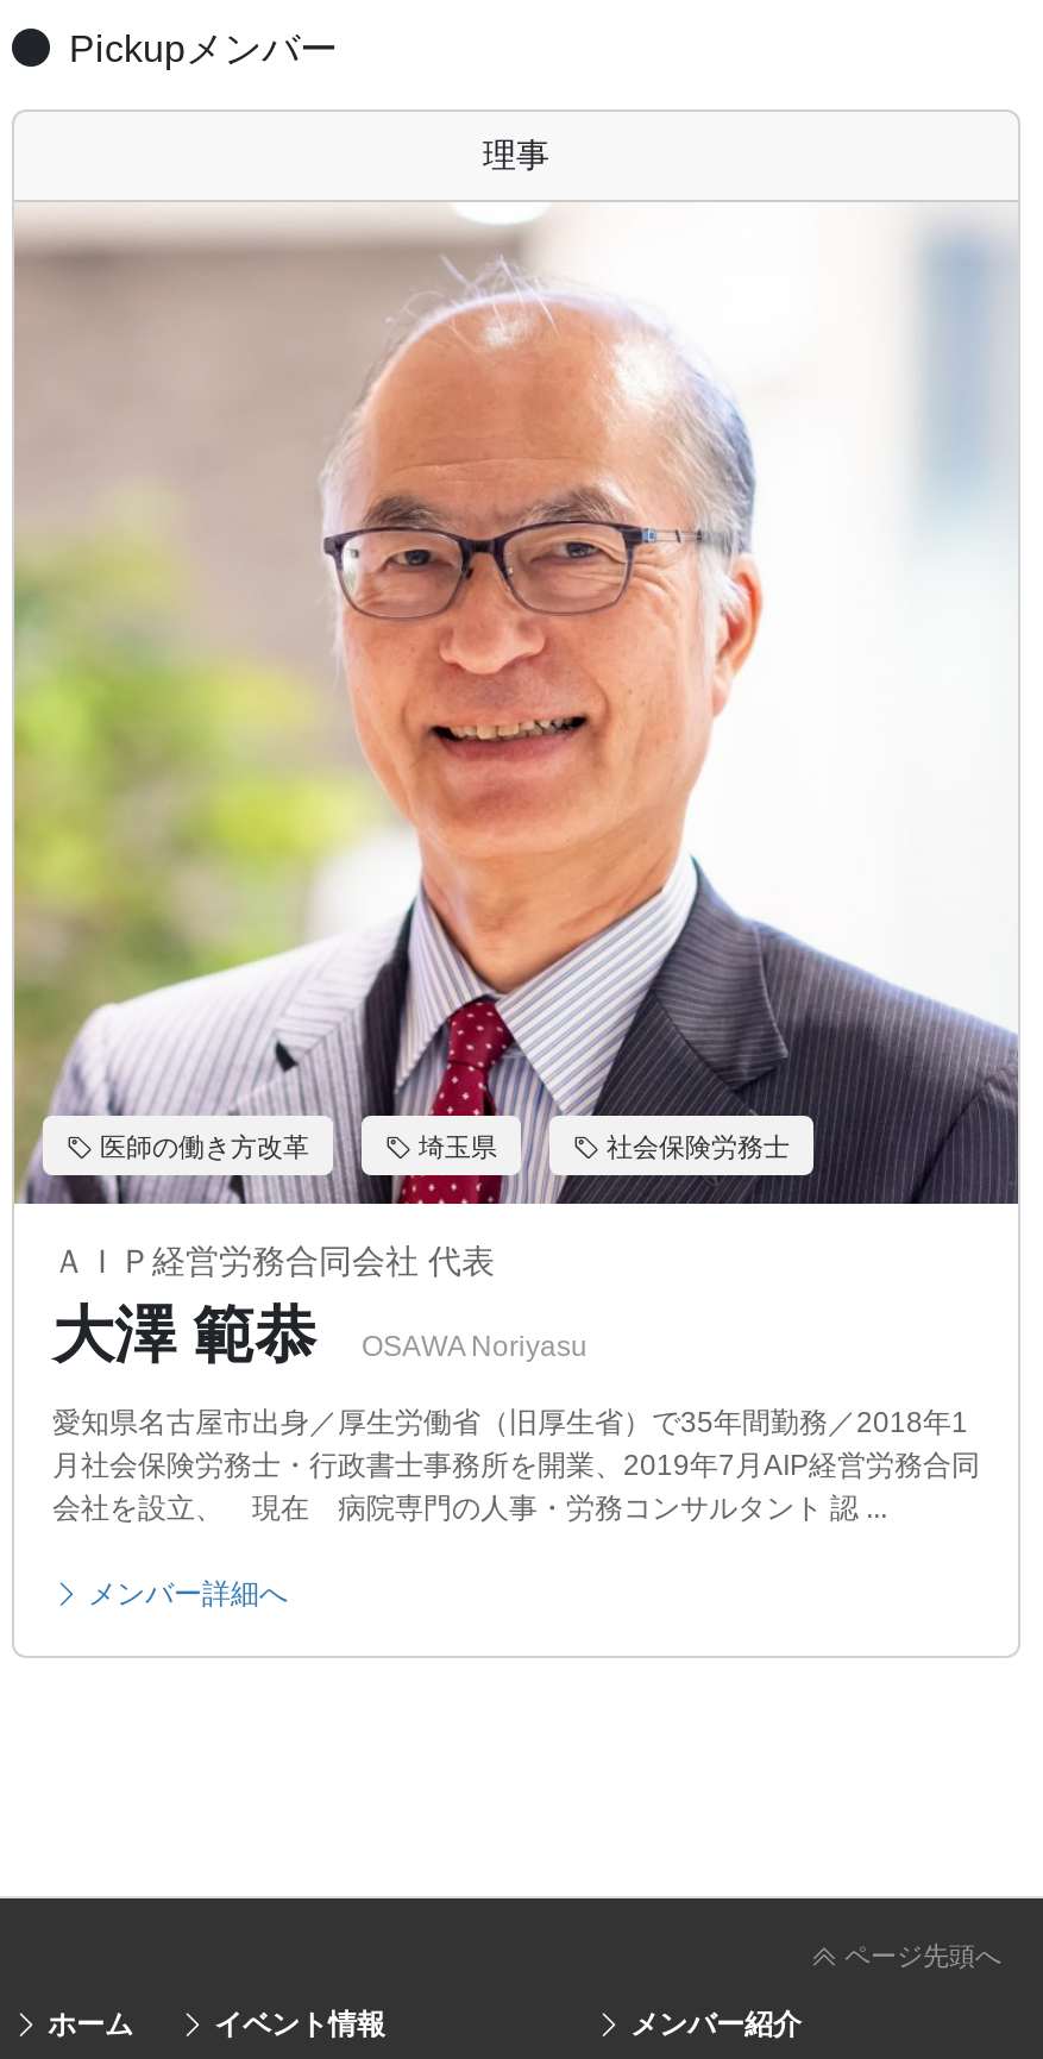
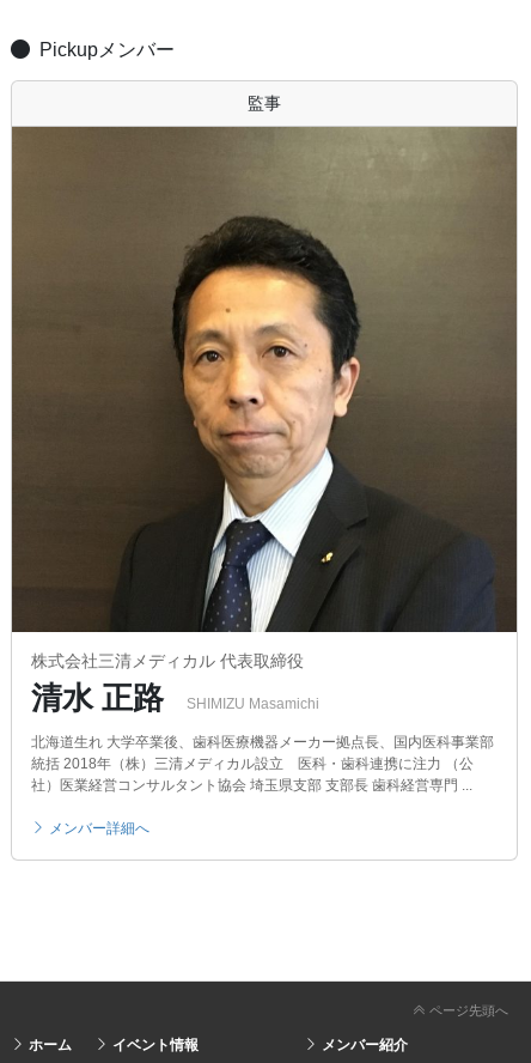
- 理事
+ 監事

- [image]
- 医師の働き方改革
- 埼玉県
- 社会保険労務士
- ＡＩＰ経営労務合同会社 代表
- 大澤 範恭
- OSAWA Noriyasu
- 愛知県名古屋市出身／厚生労働省（旧厚生省）で35年間勤務／2018年1
- 月社会保険労務士・行政書士事務所を開業、2019年7月AIP経営労務合同
- 会社を設立、 現在 病院専門の人事・労務コンサルタント 認 ...
+ [image]
+ 株式会社三清メディカル 代表取締役
+ 清水 正路
+ SHIMIZU Masamichi
+ 北海道生れ 大学卒業後、歯科医療機器メーカー拠点長、国内医科事業部
+ 統括 2018年（株）三清メディカル設立 医科・歯科連携に注力 （公
+ 社）医業経営コンサルタント協会 埼玉県支部 支部長 歯科経営専門 ...
